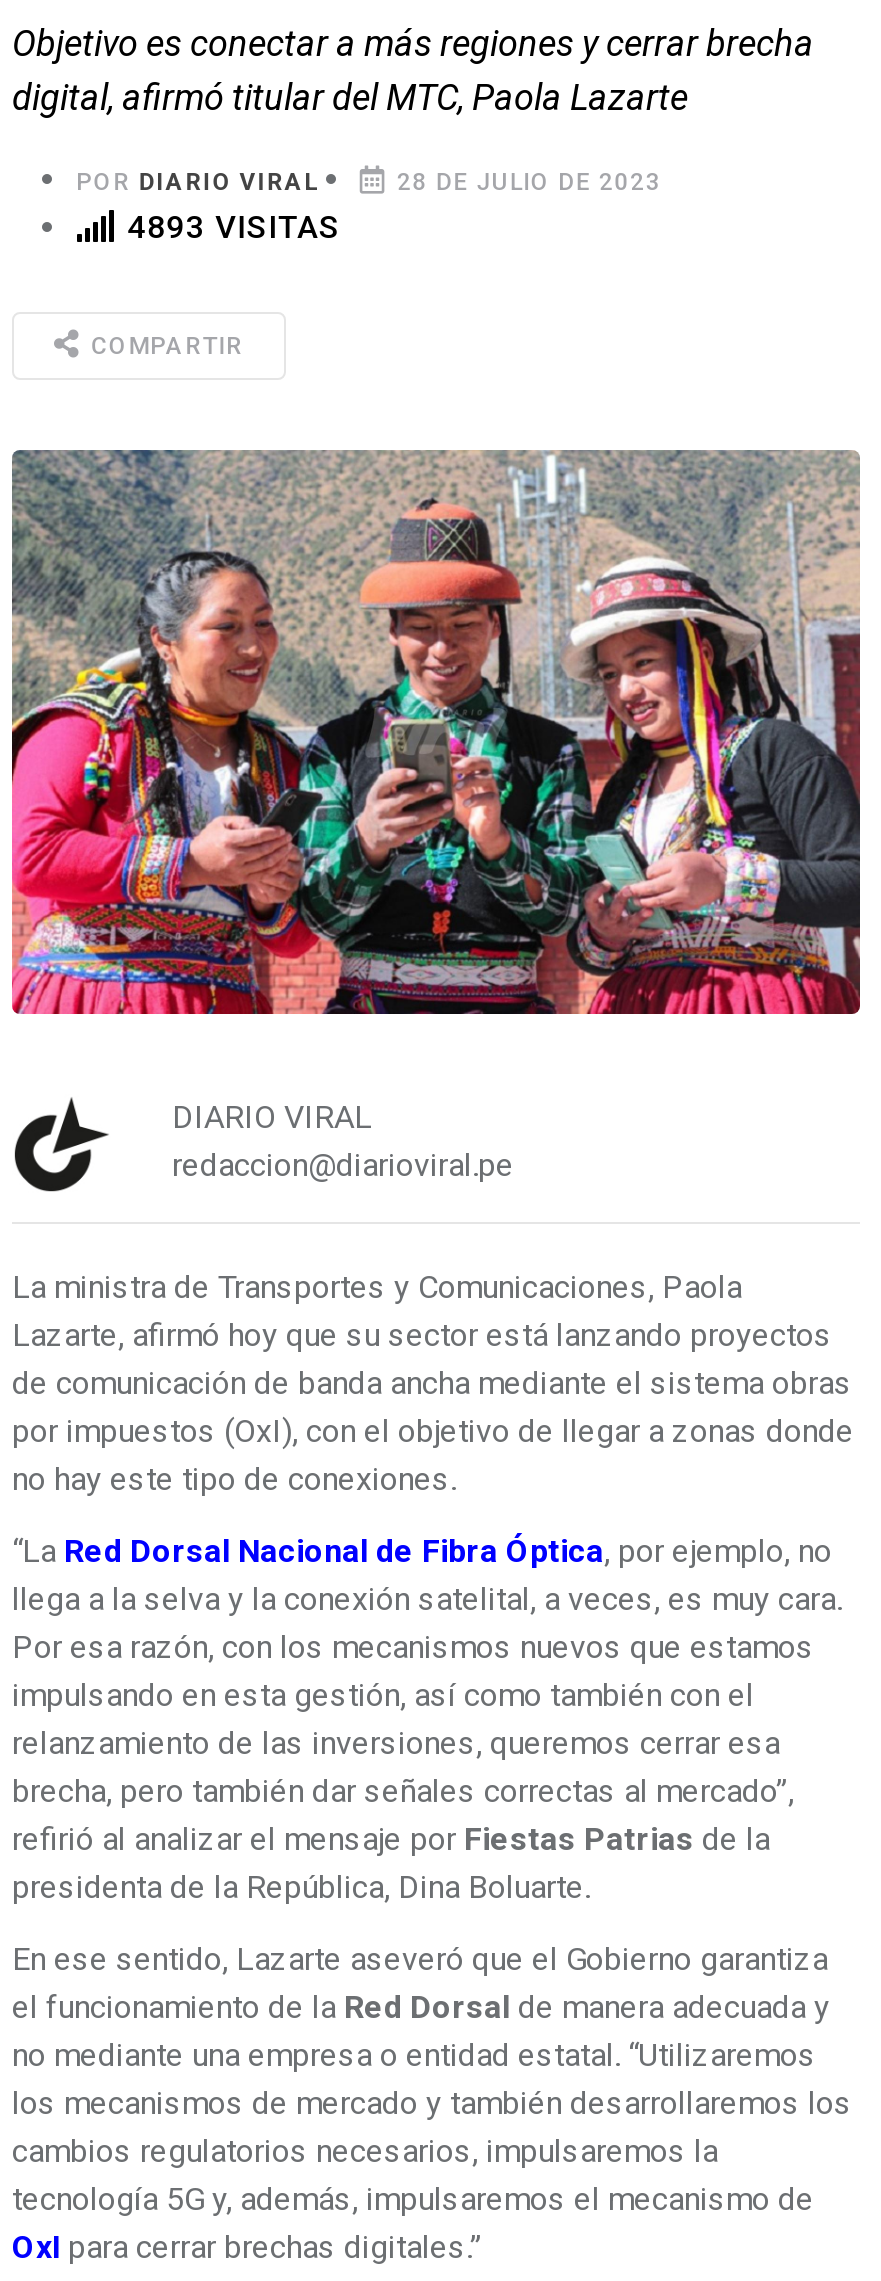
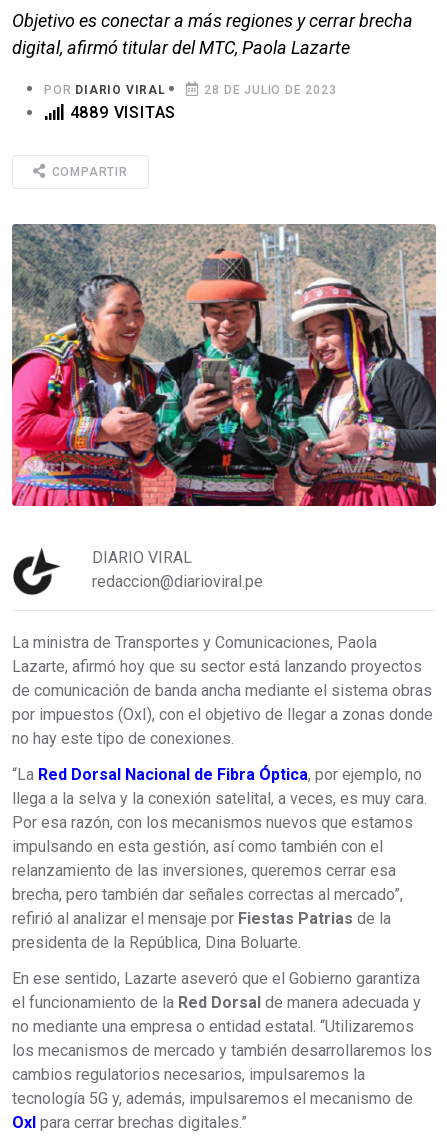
- 4893 VISITAS
+ 4889 VISITAS
